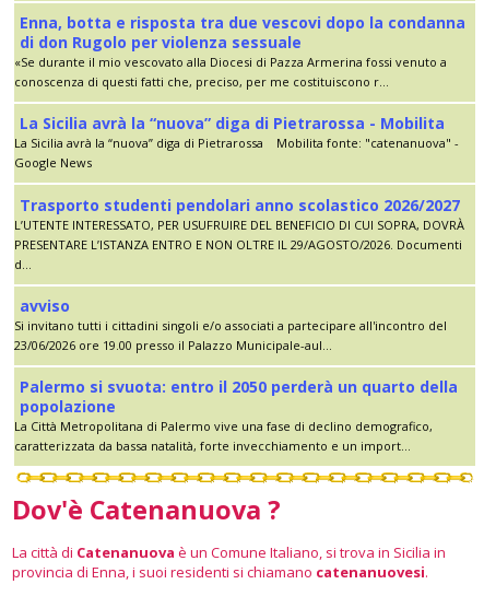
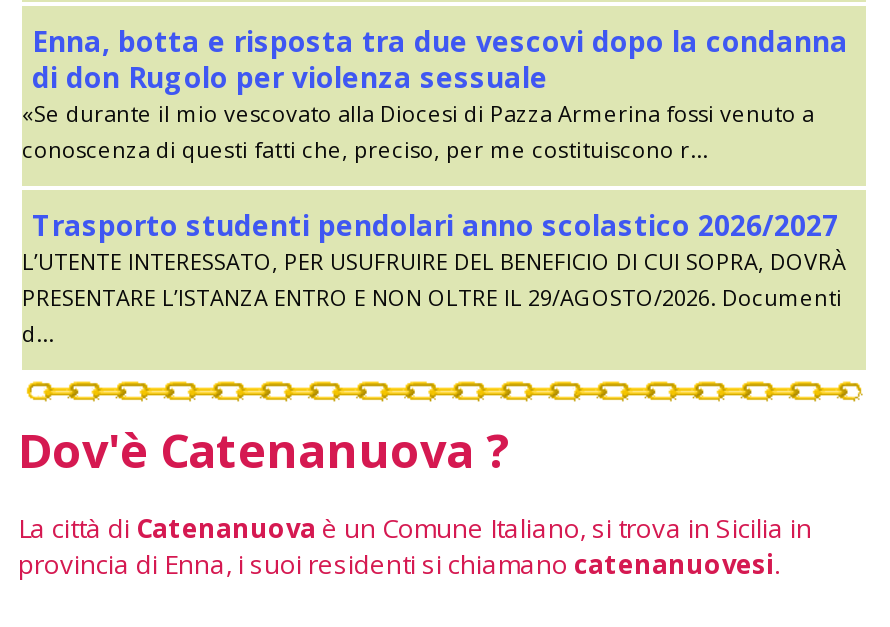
- La Sicilia avrà la “nuova” diga di Pietrarossa - Mobilita
- La Sicilia avrà la “nuova” diga di Pietrarossa Mobilita fonte: "catenanuova" -
- Google News

- avviso
- Si invitano tutti i cittadini singoli e/o associati a partecipare all'incontro del
- 23/06/2026 ore 19.00 presso il Palazzo Municipale-aul...
- Palermo si svuota: entro il 2050 perderà un quarto della
- popolazione
- La Città Metropolitana di Palermo vive una fase di declino demografico,
- caratterizzata da bassa natalità, forte invecchiamento e un import...
